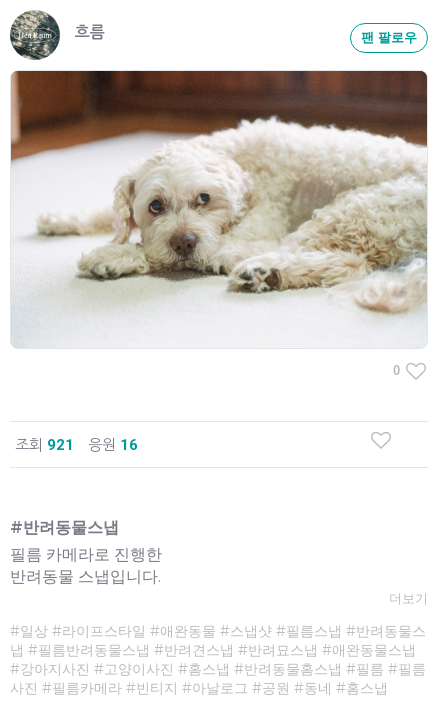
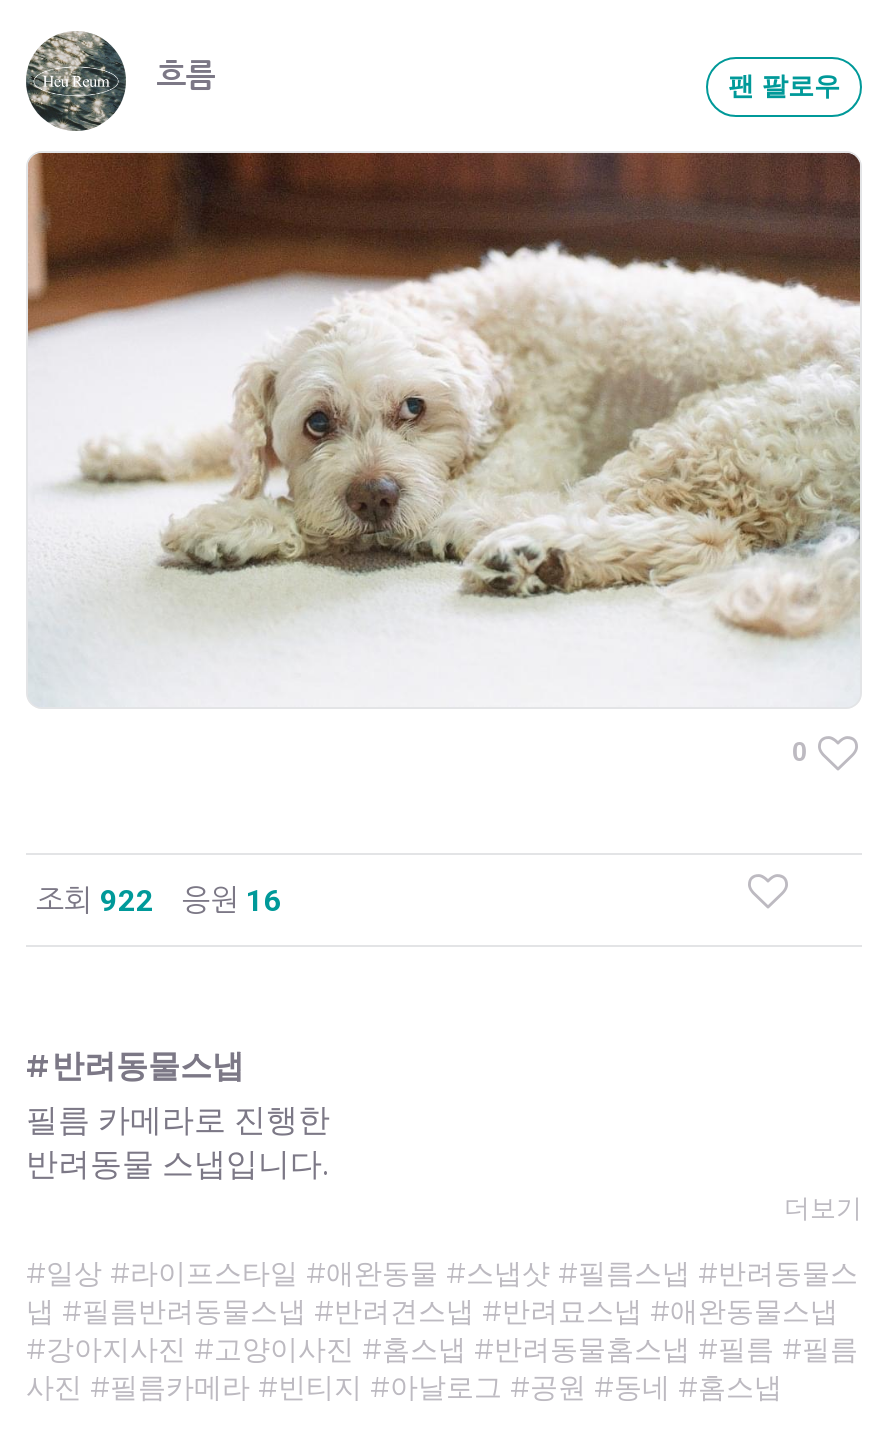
- 조회 921 응원 16
+ 조회 922 응원 16
